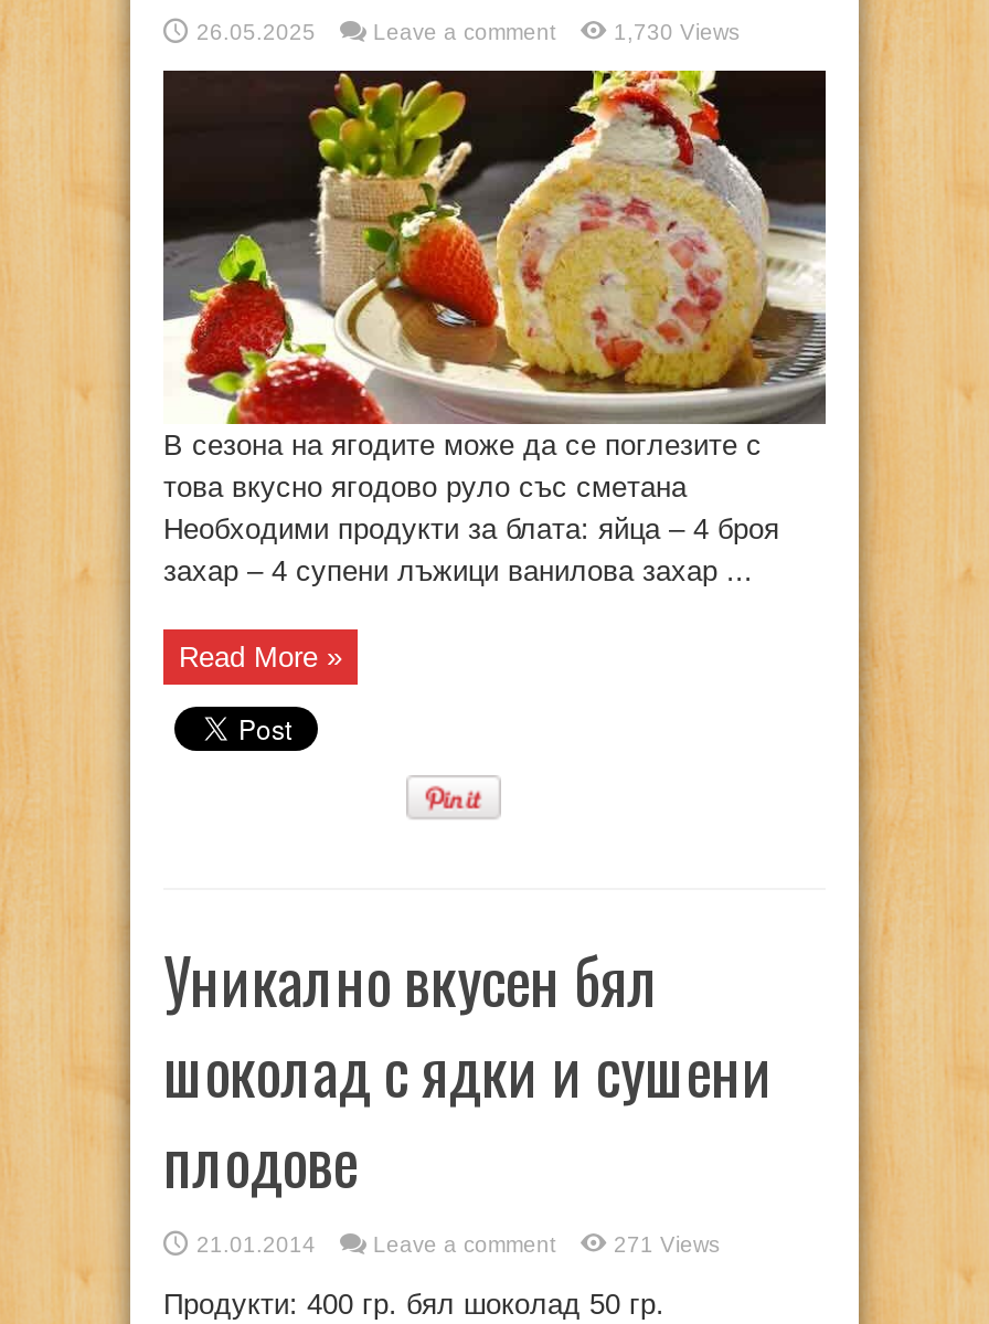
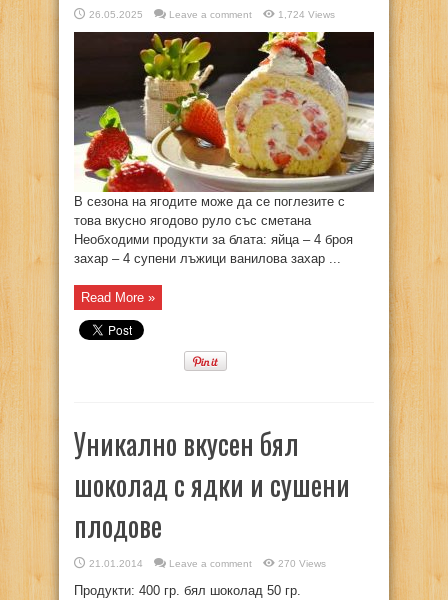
- 1,730 Views
+ 1,724 Views

- 271 Views
+ 270 Views
